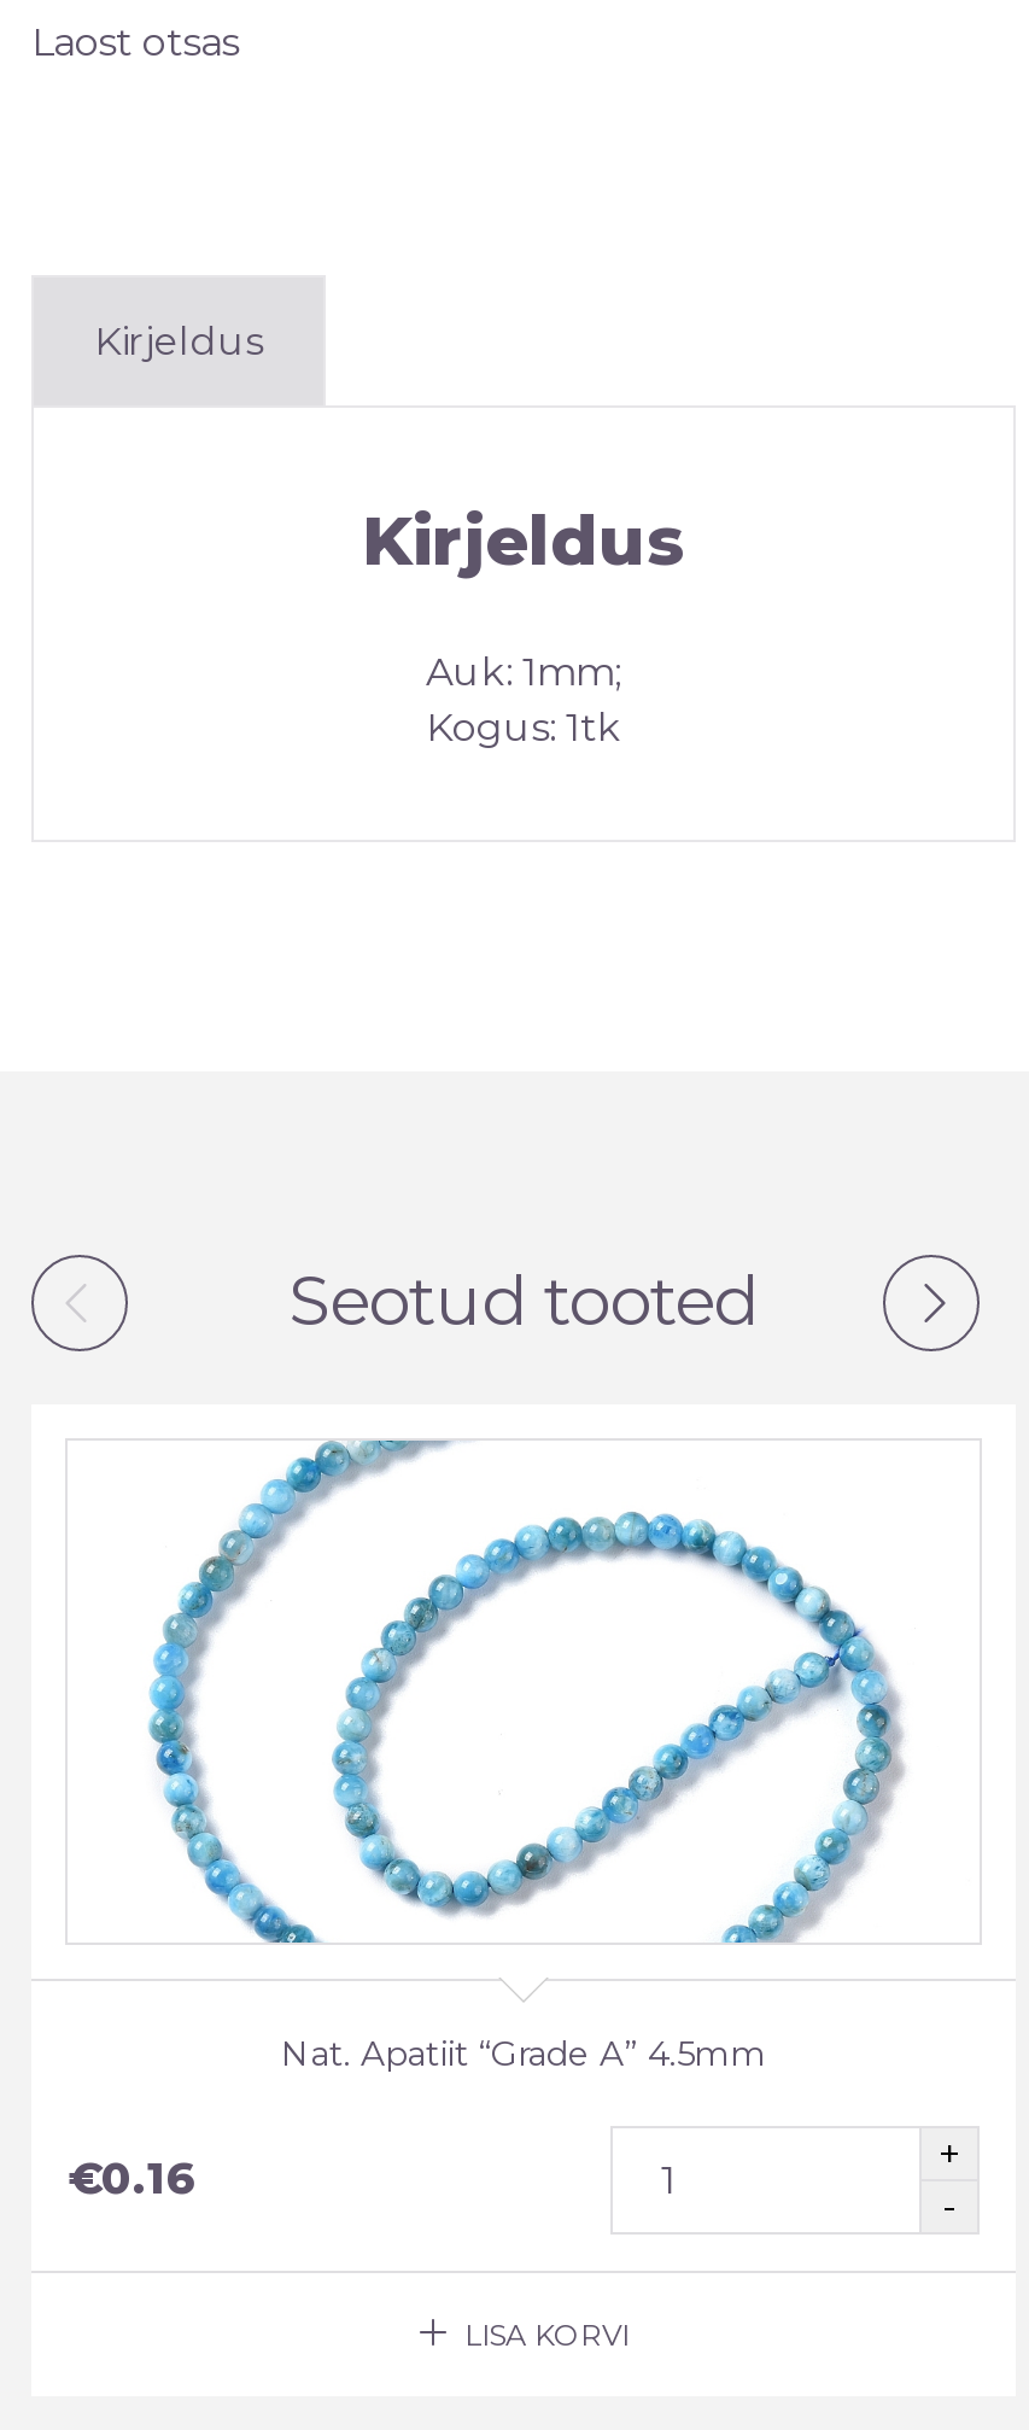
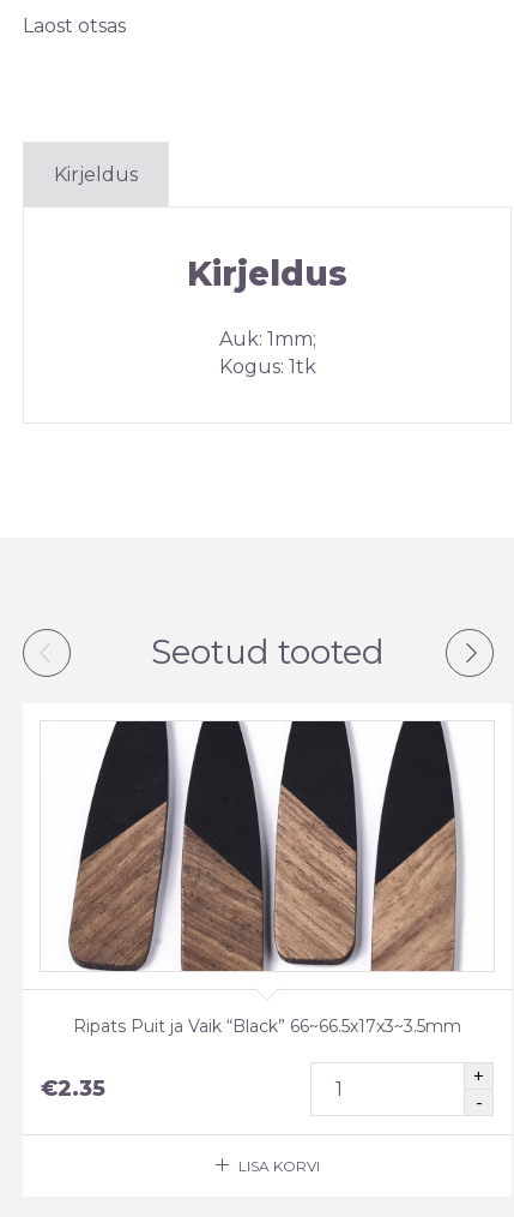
- [image]
- Nat. Apatiit “Grade A” 4.5mm
+ [image]
+ Ripats Puit ja Vaik “Black” 66~66.5x17x3~3.5mm

- €0.16
+ €2.35
